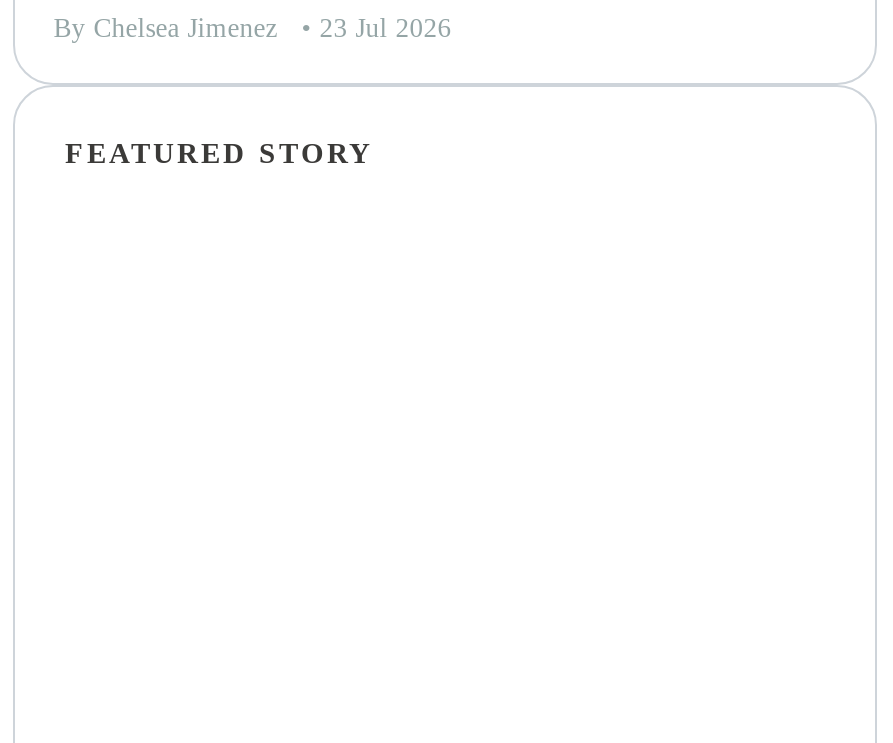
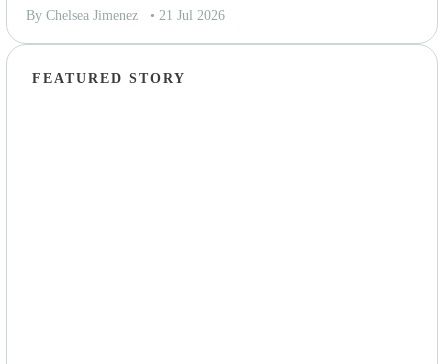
- By Chelsea Jimenez • 23 Jul 2026
+ By Chelsea Jimenez • 21 Jul 2026
